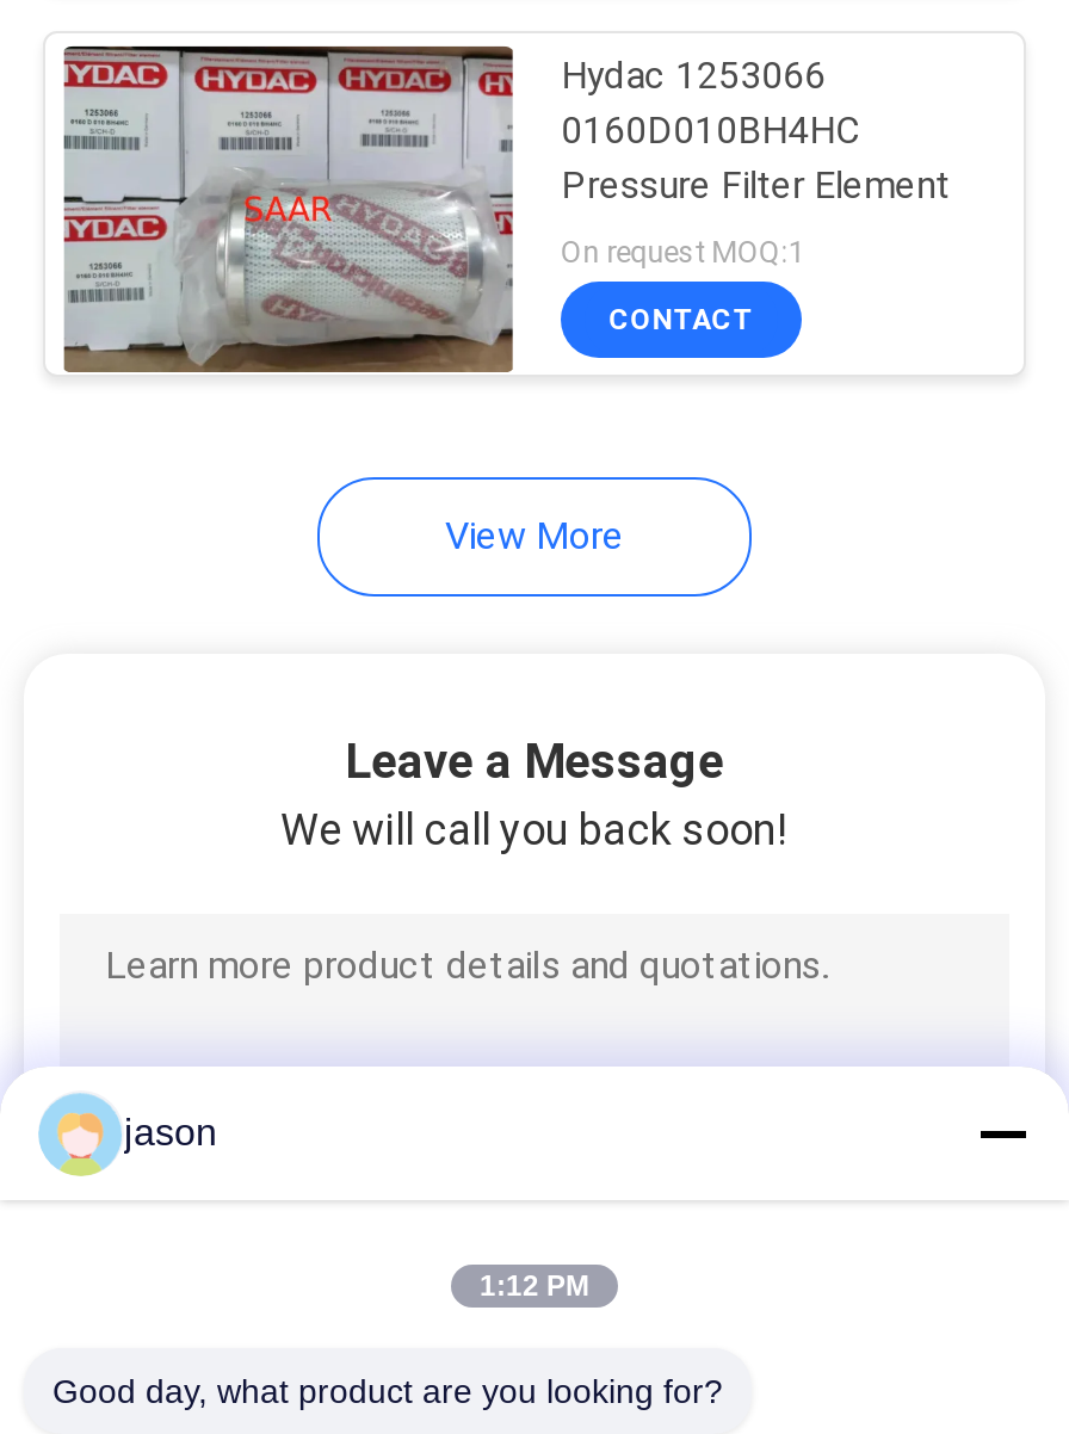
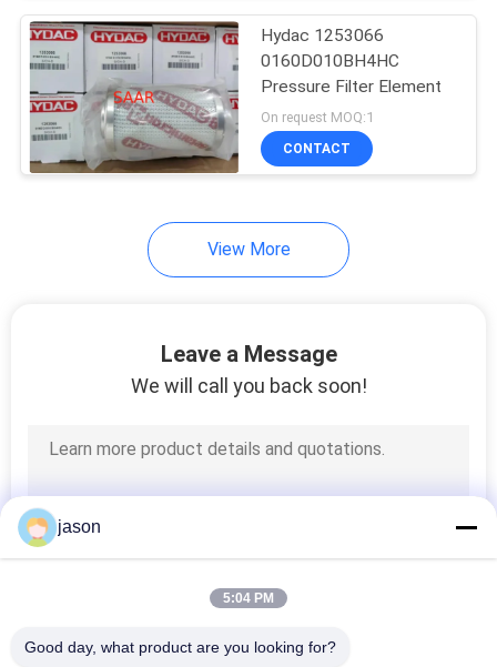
- 1:12 PM
+ 5:04 PM
